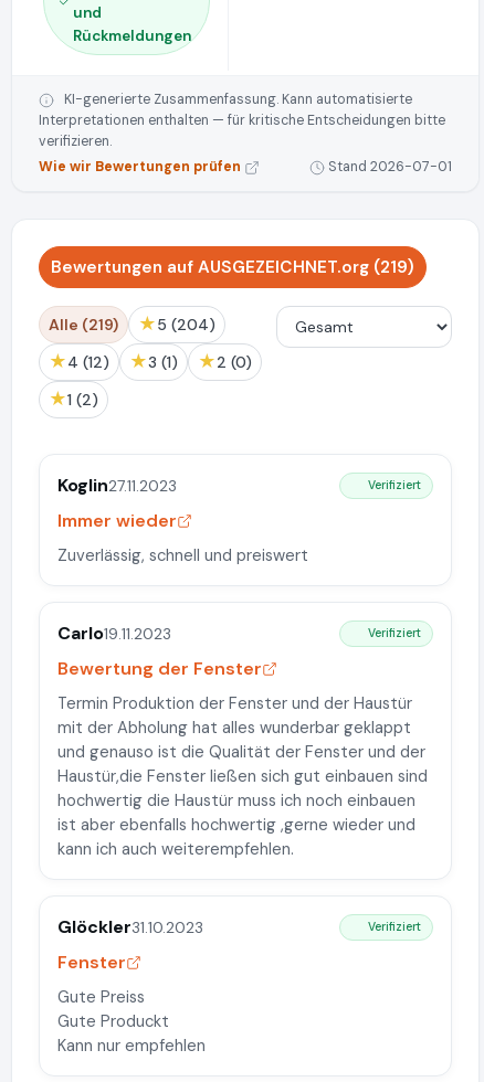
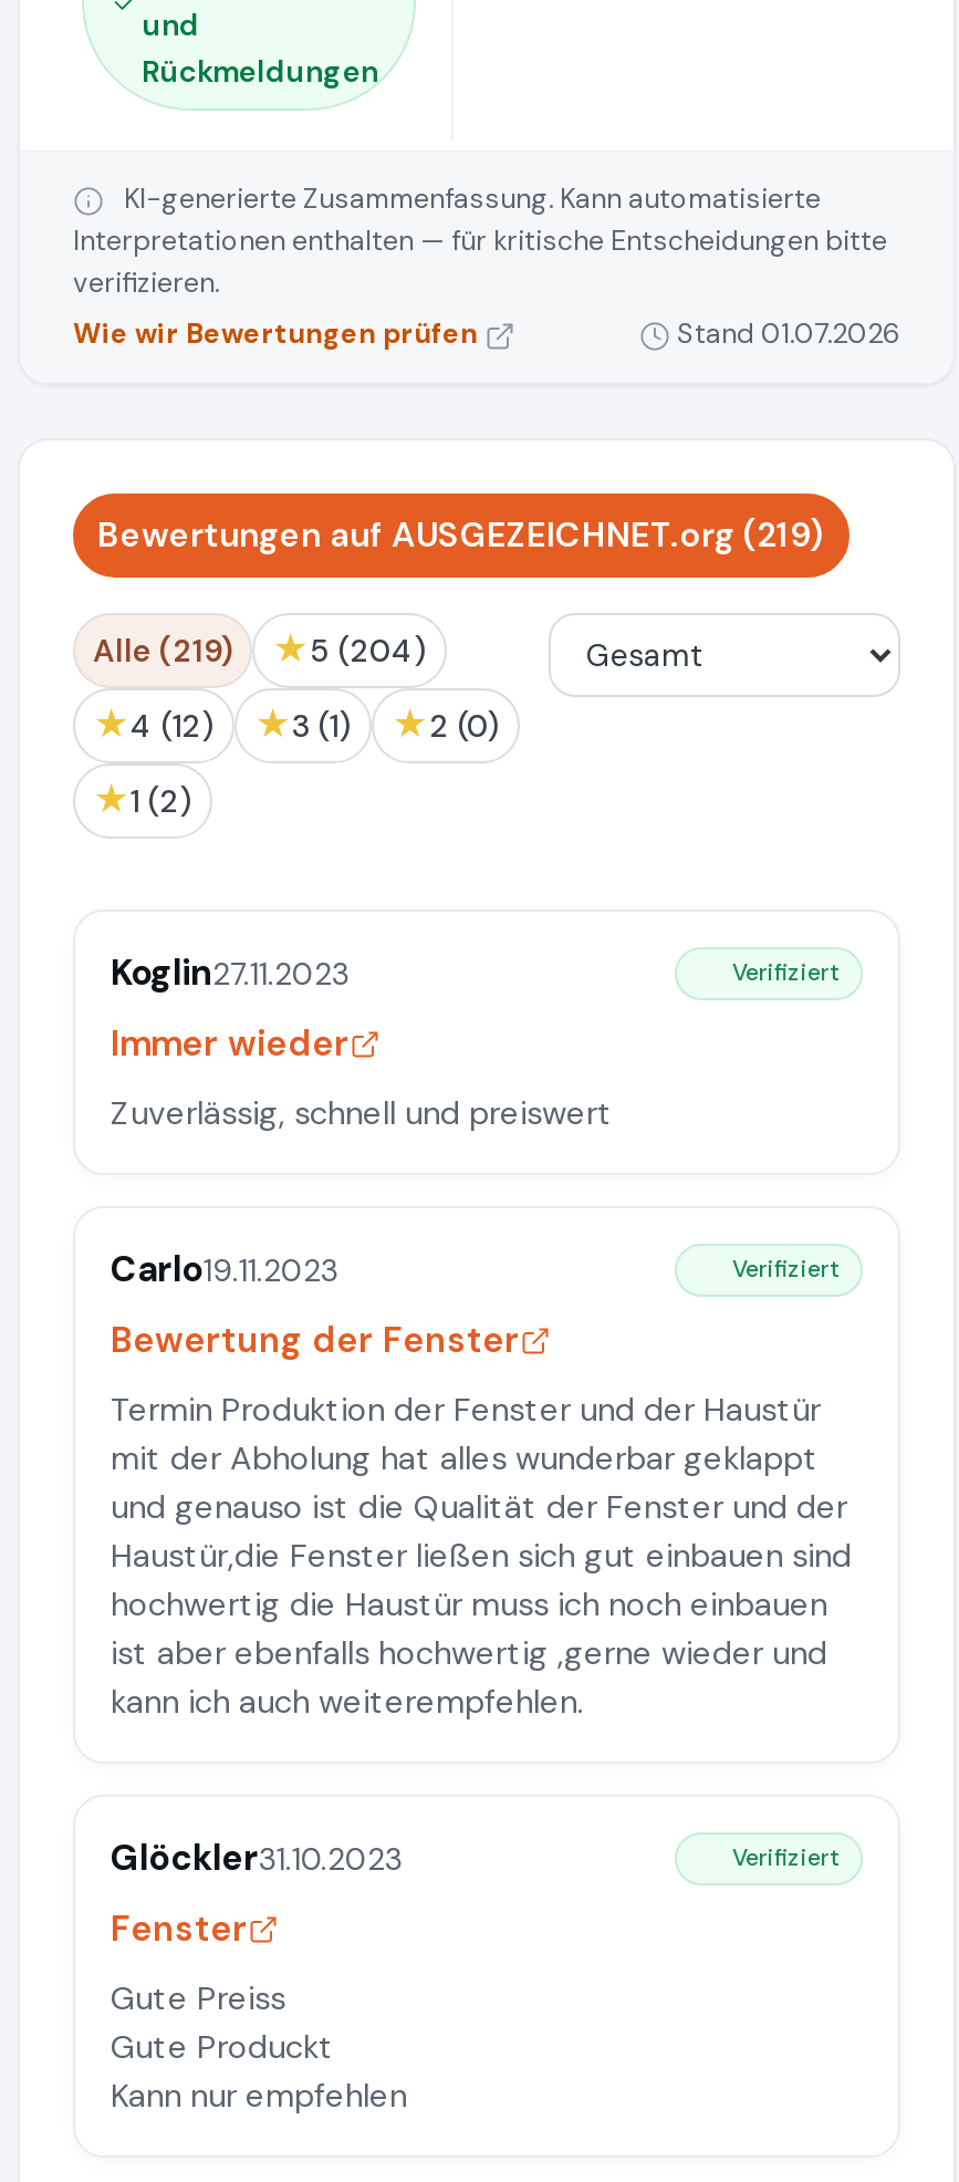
- Stand 2026-07-01
+ Stand 01.07.2026
